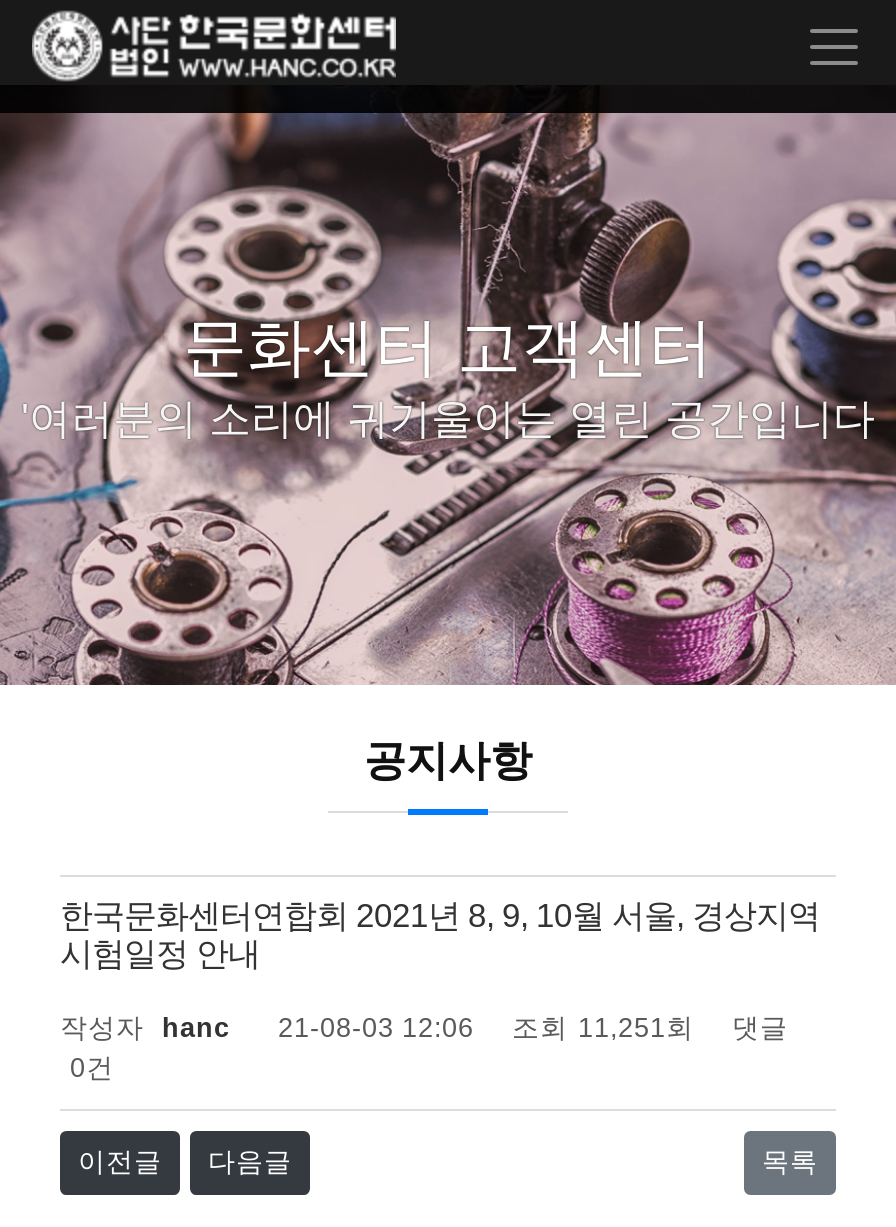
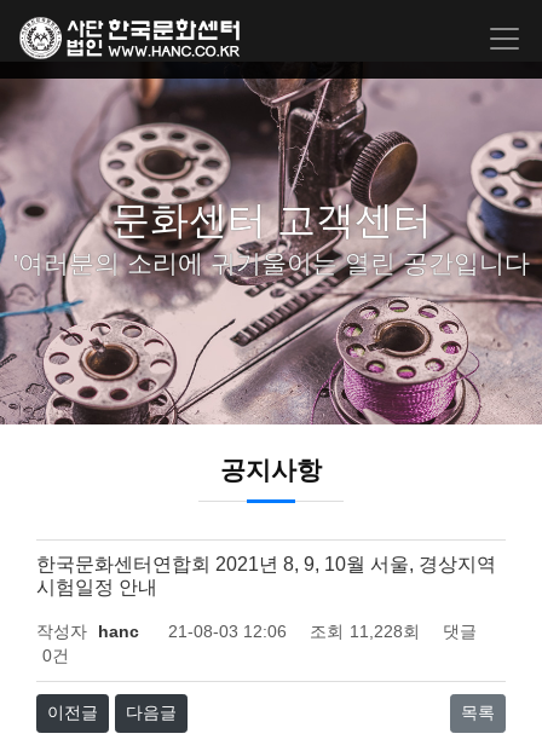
- 작성자 hanc 21-08-03 12:06 조회 11,251회 댓글
+ 작성자 hanc 21-08-03 12:06 조회 11,228회 댓글
